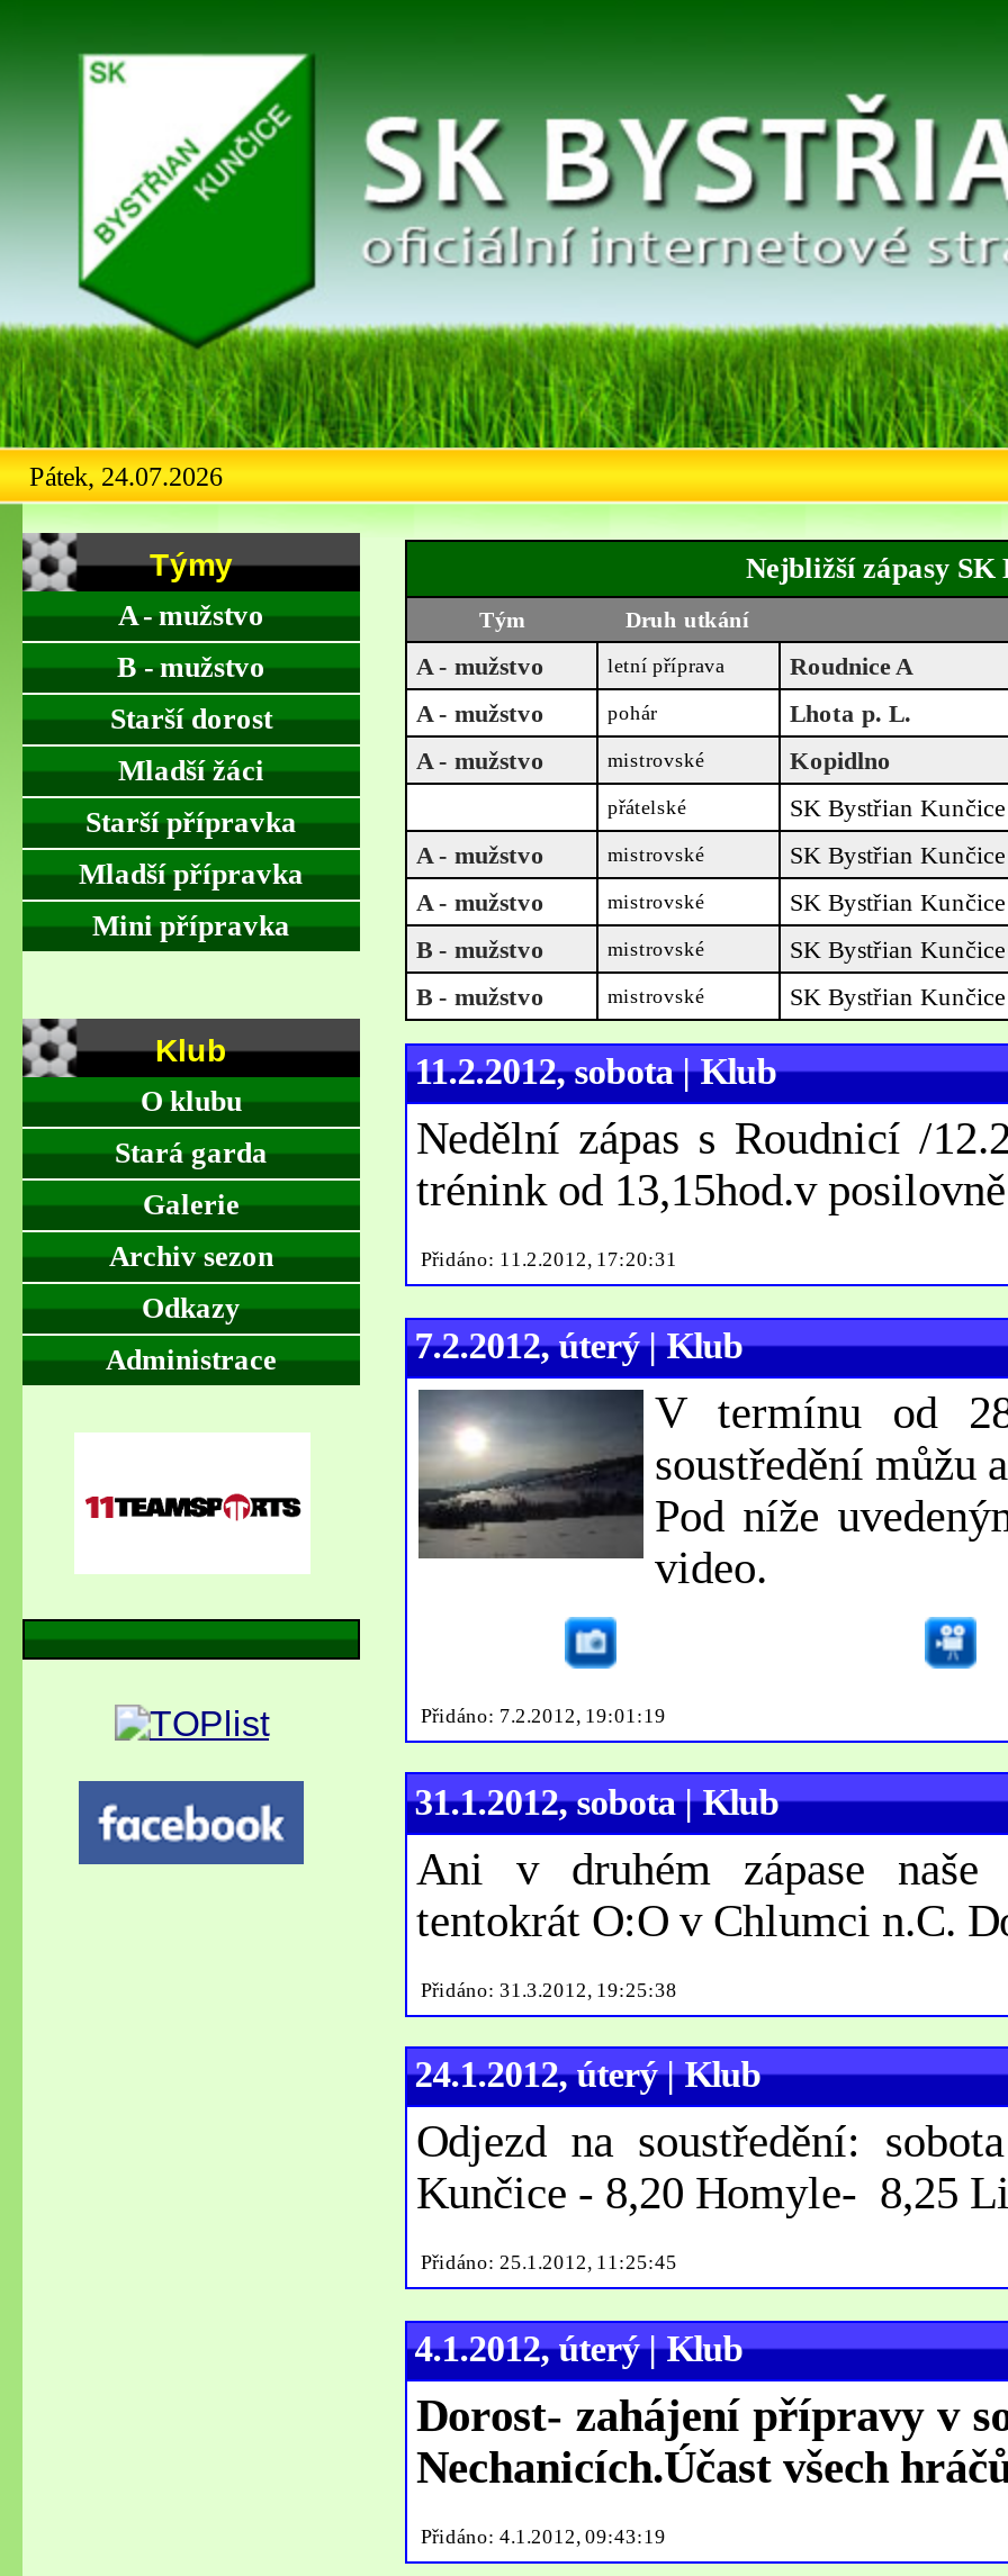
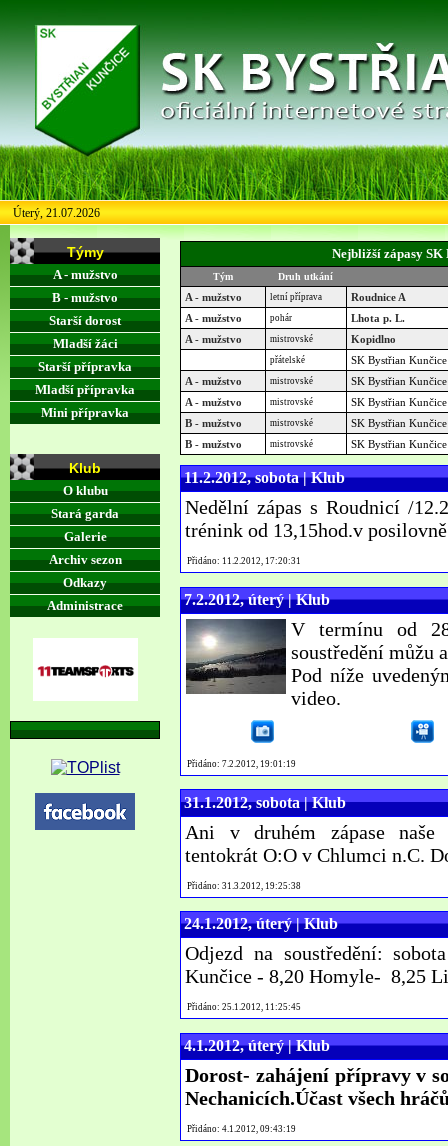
- Pátek, 24.07.2026
+ Úterý, 21.07.2026
